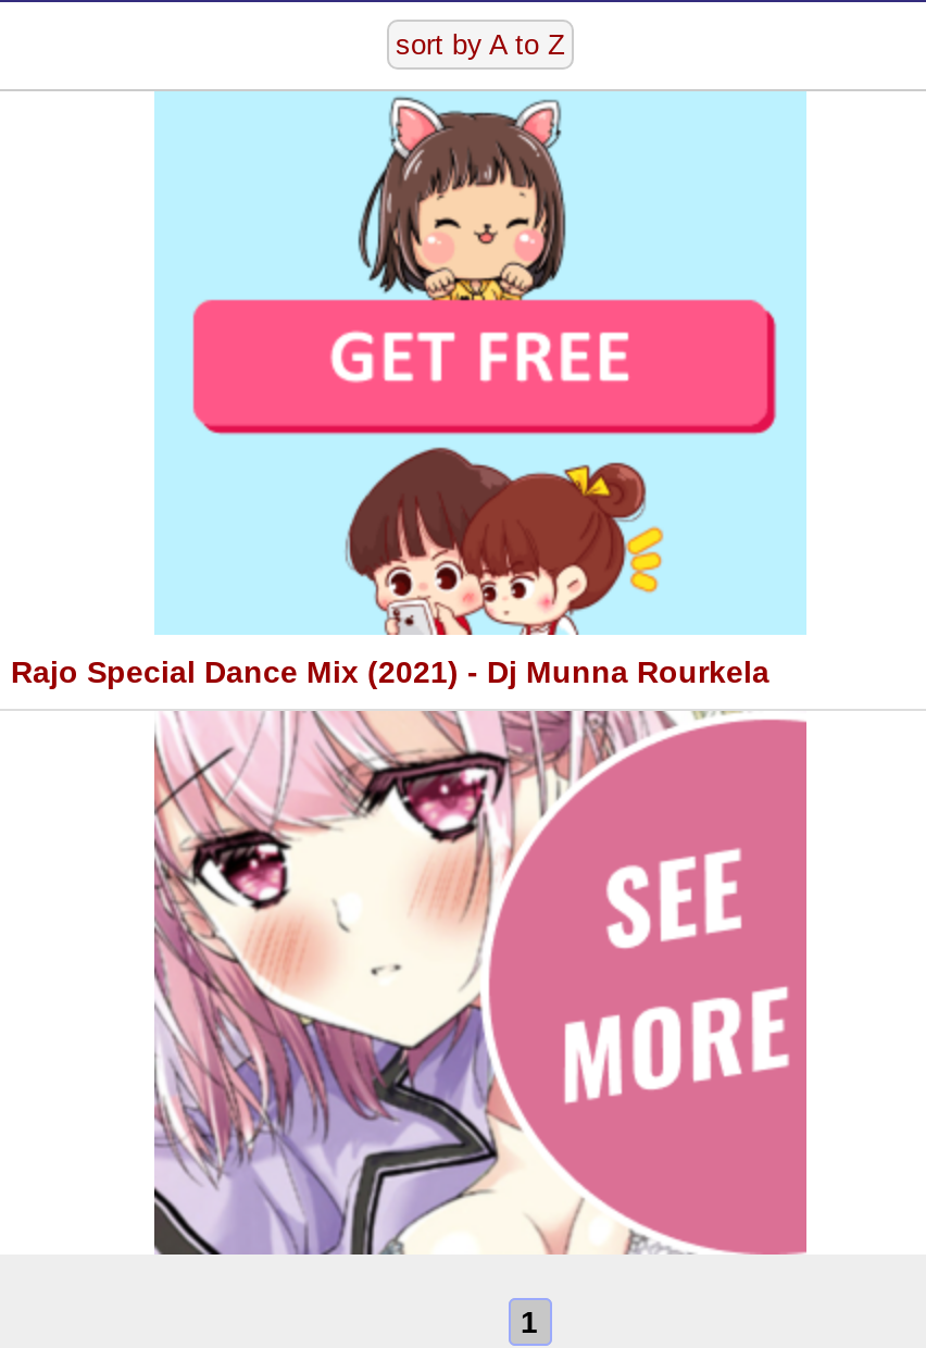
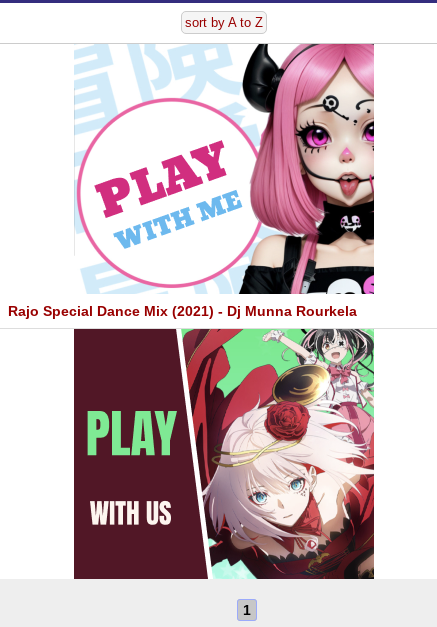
- [image]
+ [image]

- [image]
+ [image]
